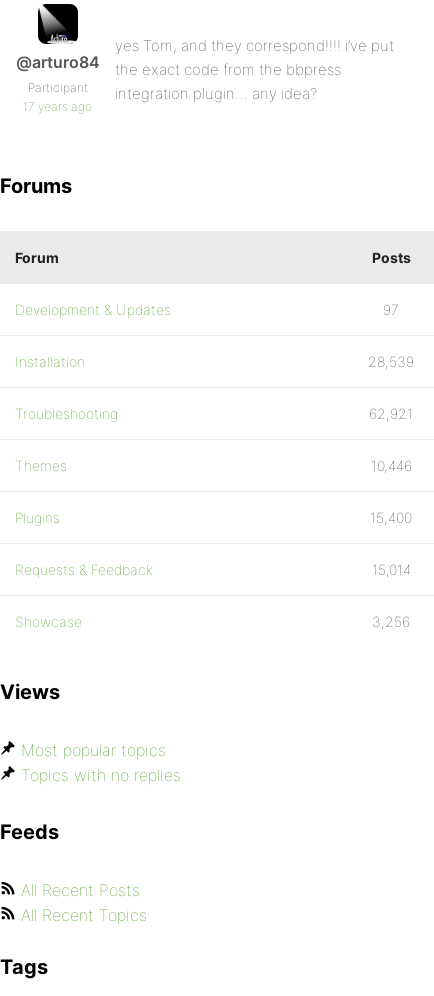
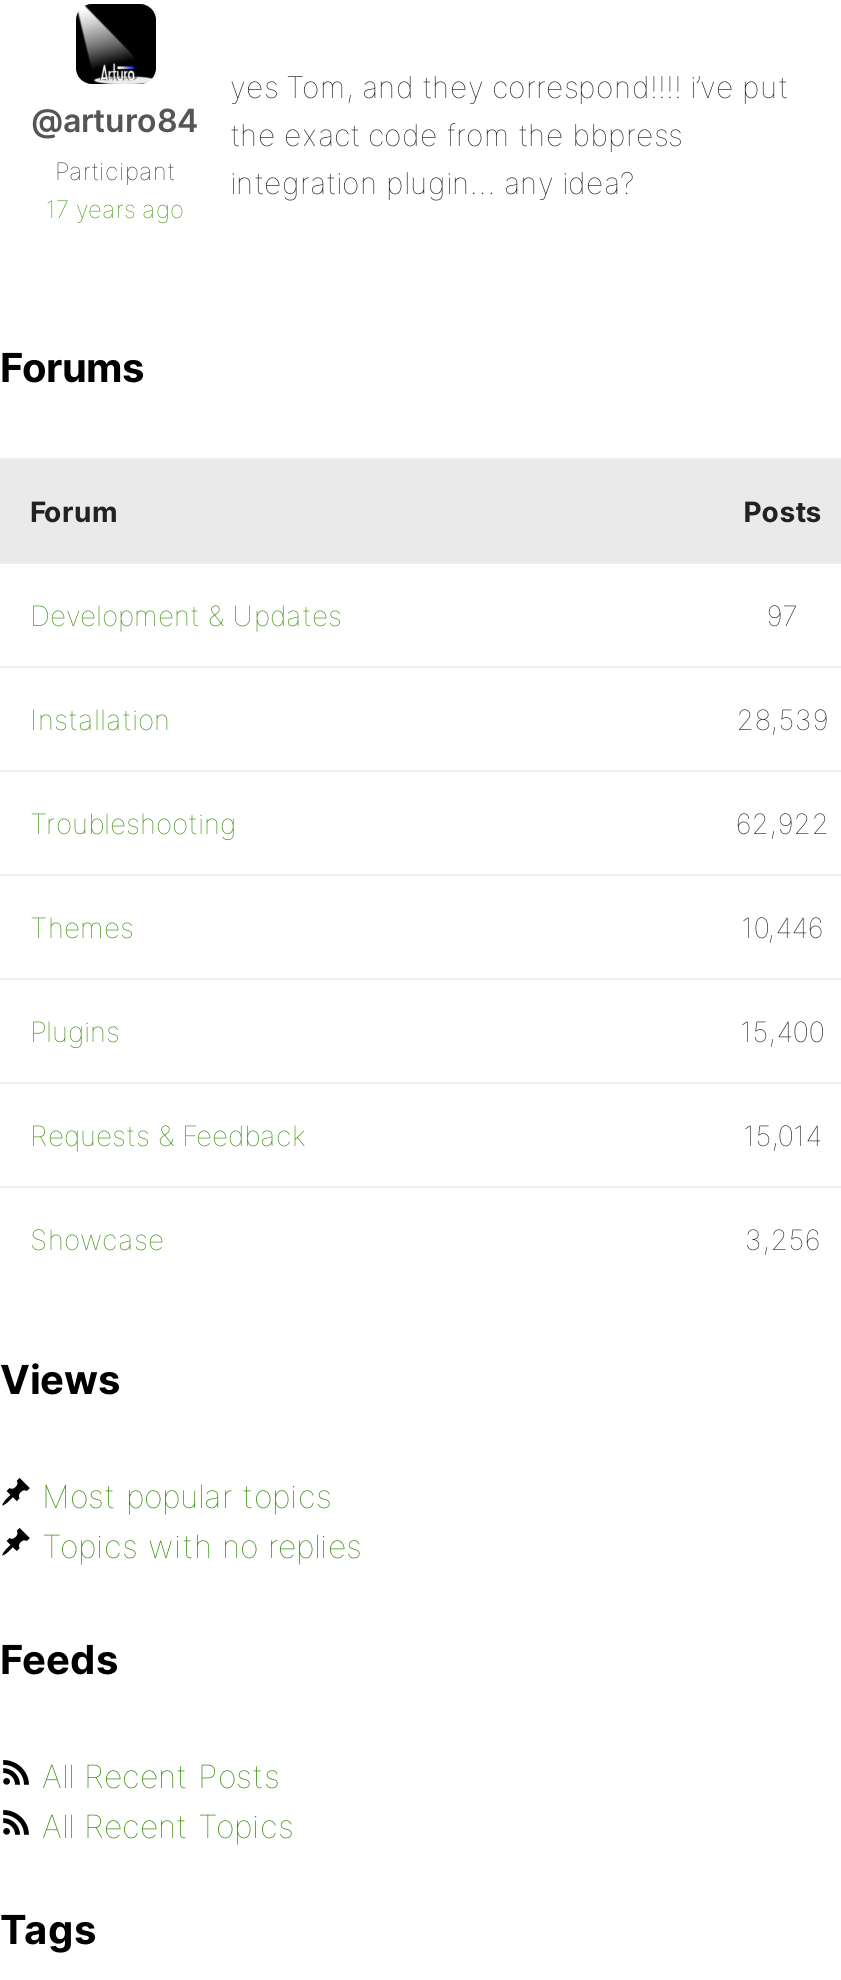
- 62,921
+ 62,922
